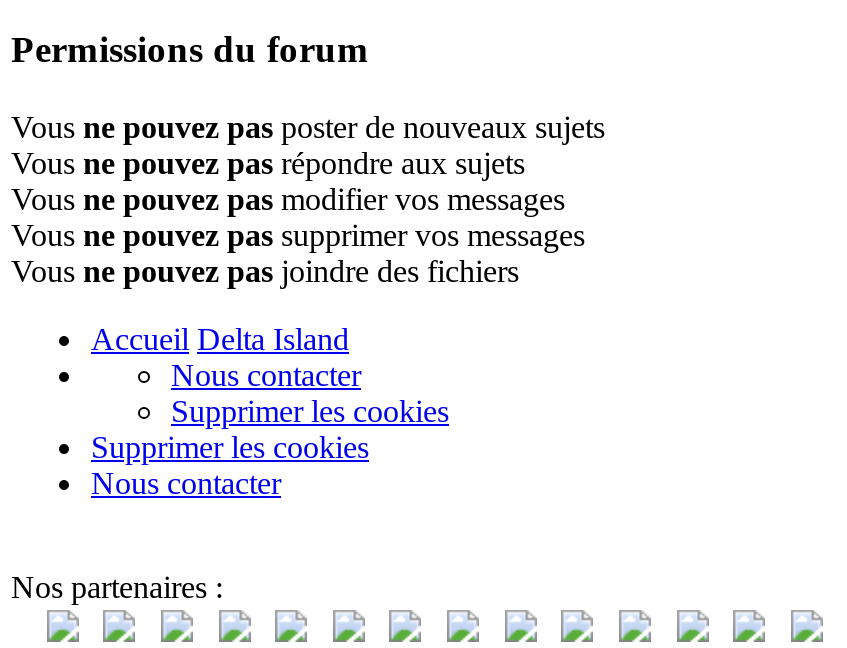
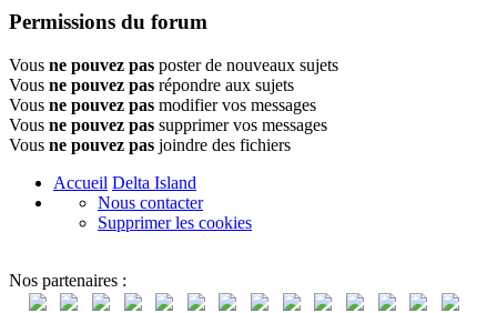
- Supprimer les cookies
- Nous contacter
